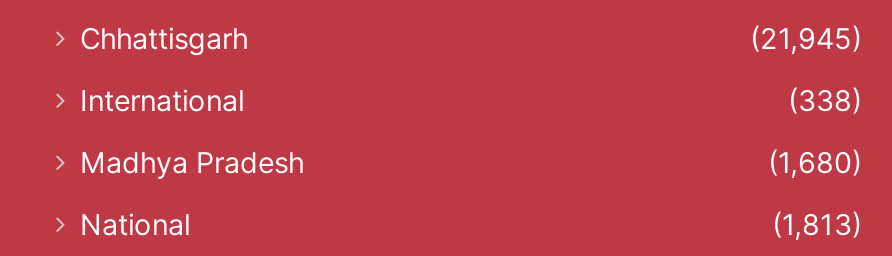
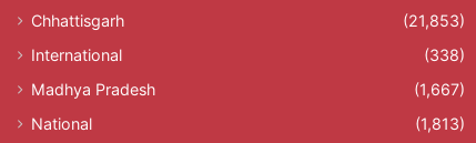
- (21,945)
+ (21,853)

- (1,680)
+ (1,667)
